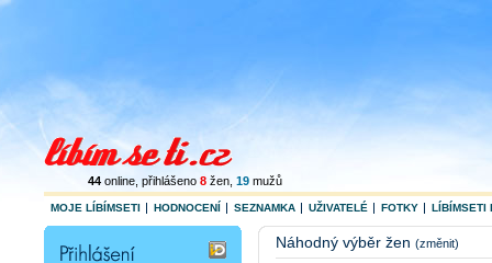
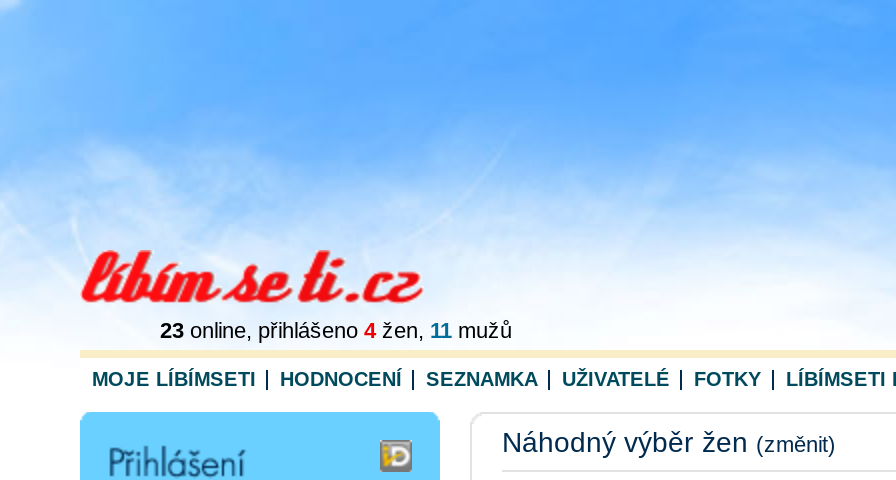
- 44 online, přihlášeno 8 žen, 19 mužů
+ 23 online, přihlášeno 4 žen, 11 mužů
